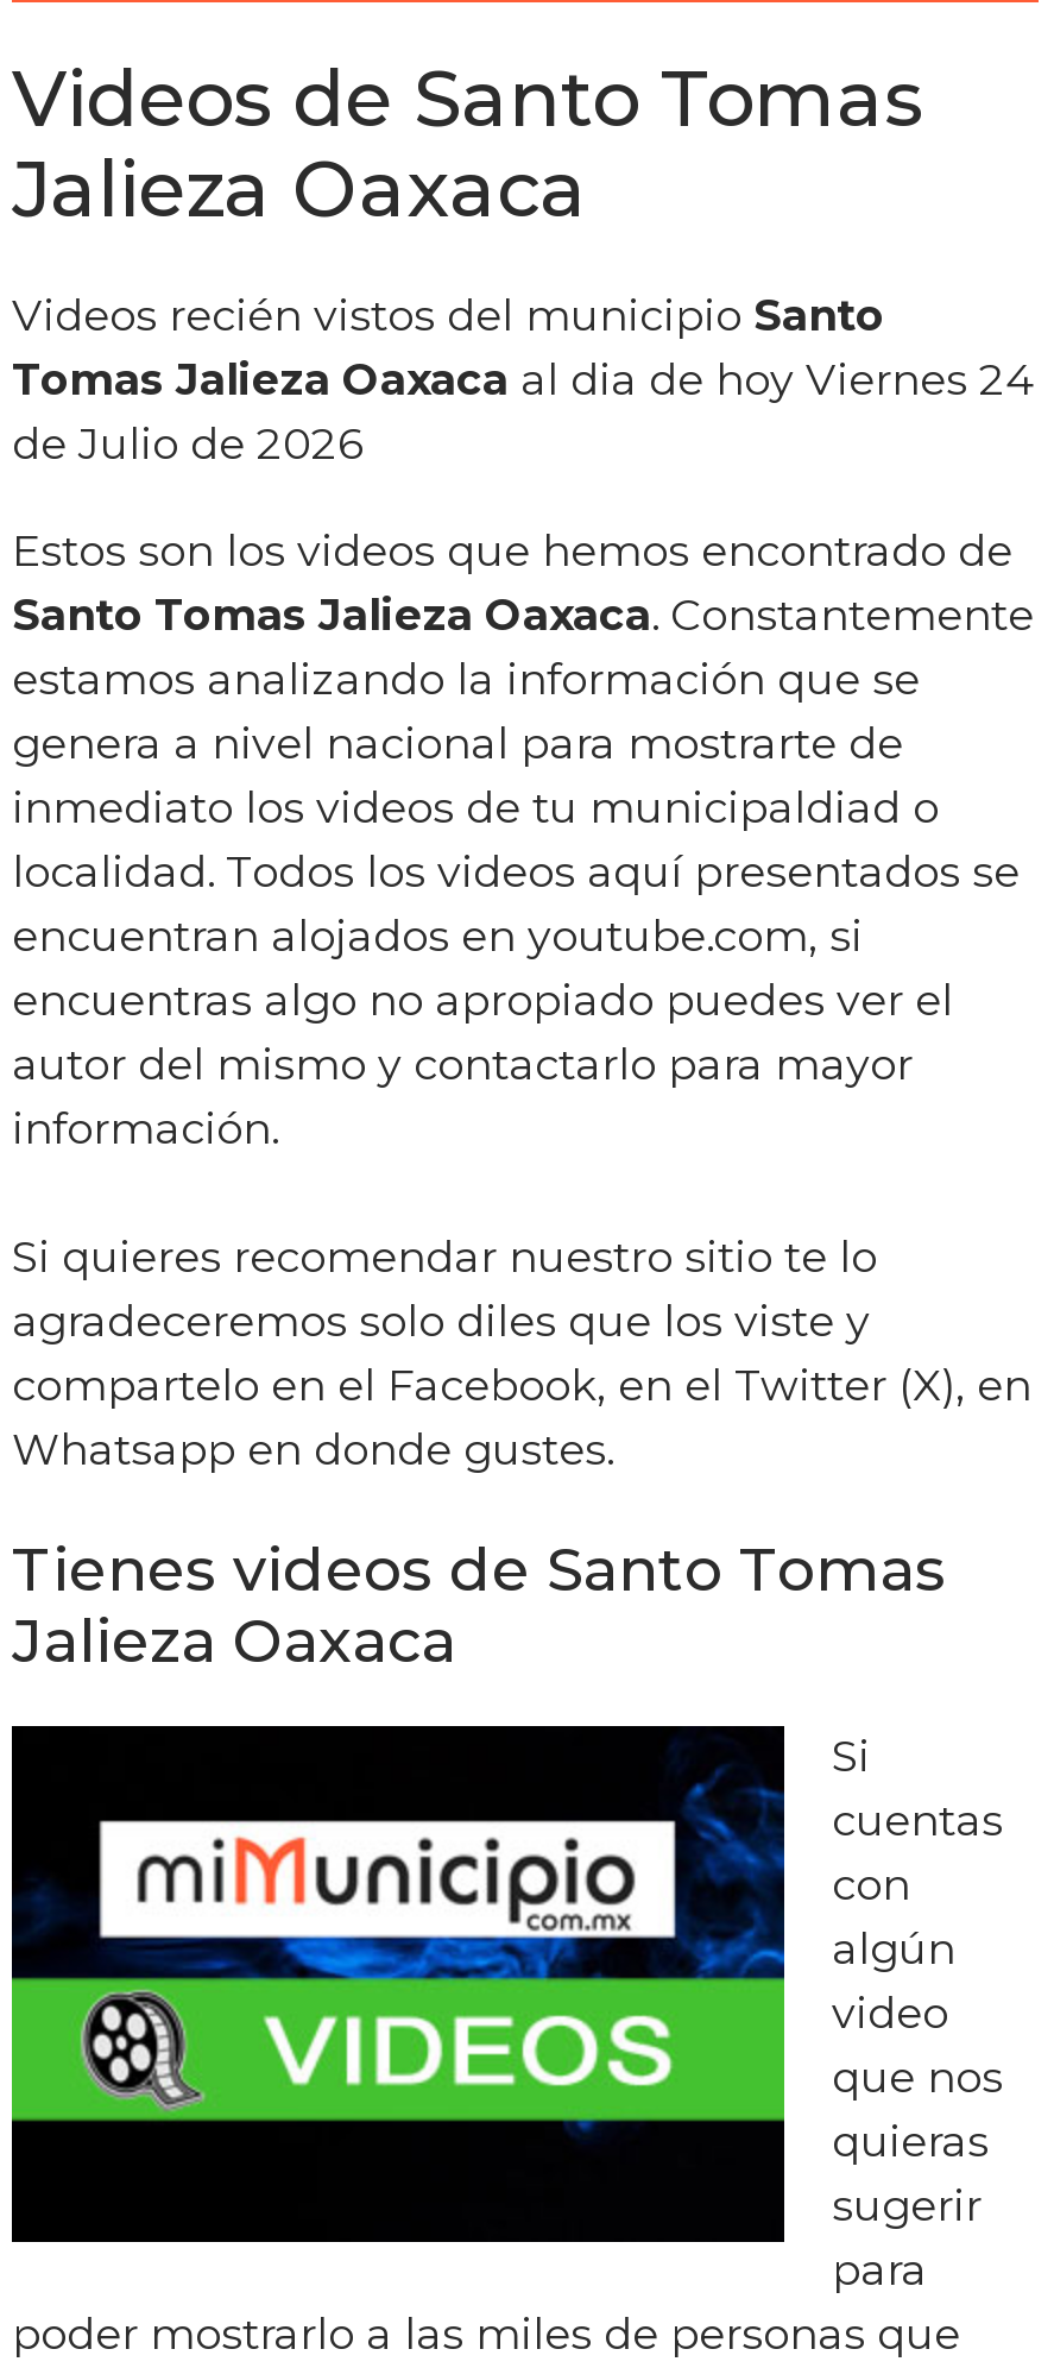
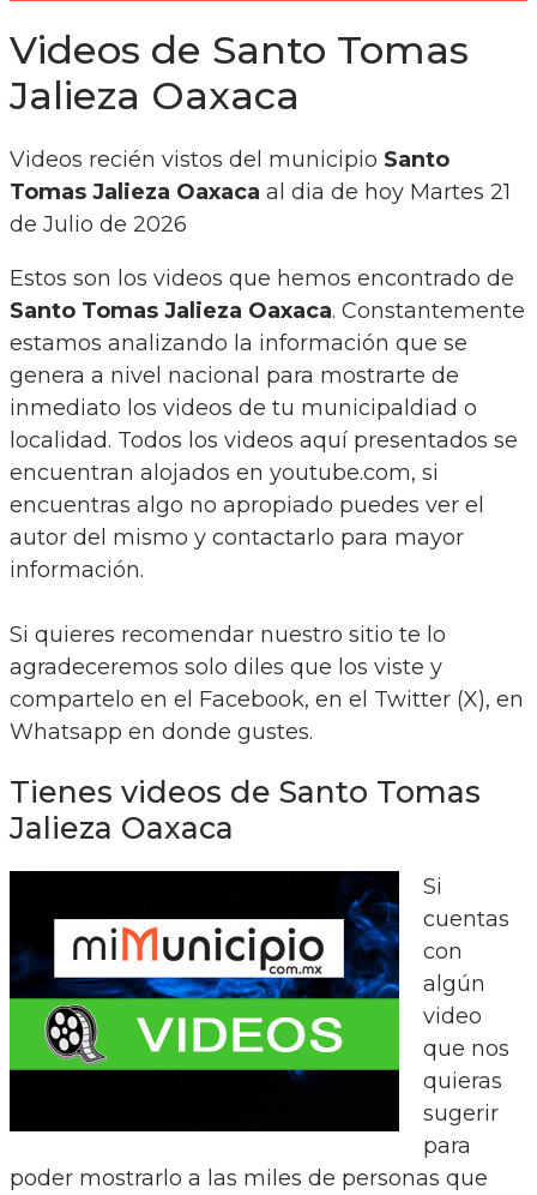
- Tomas Jalieza Oaxaca al dia de hoy Viernes 24
+ Tomas Jalieza Oaxaca al dia de hoy Martes 21
